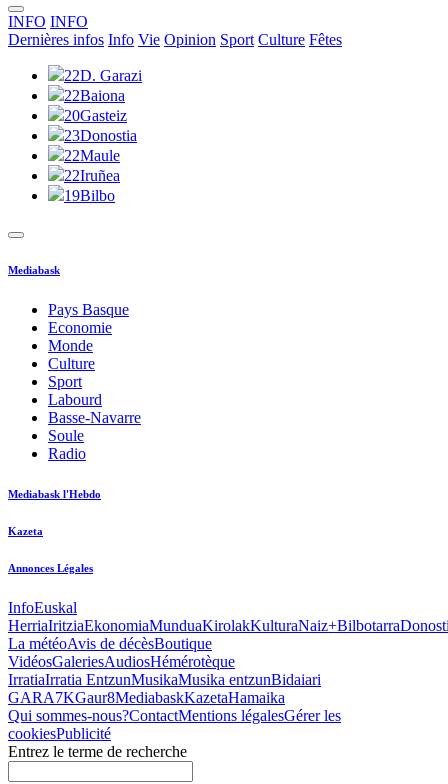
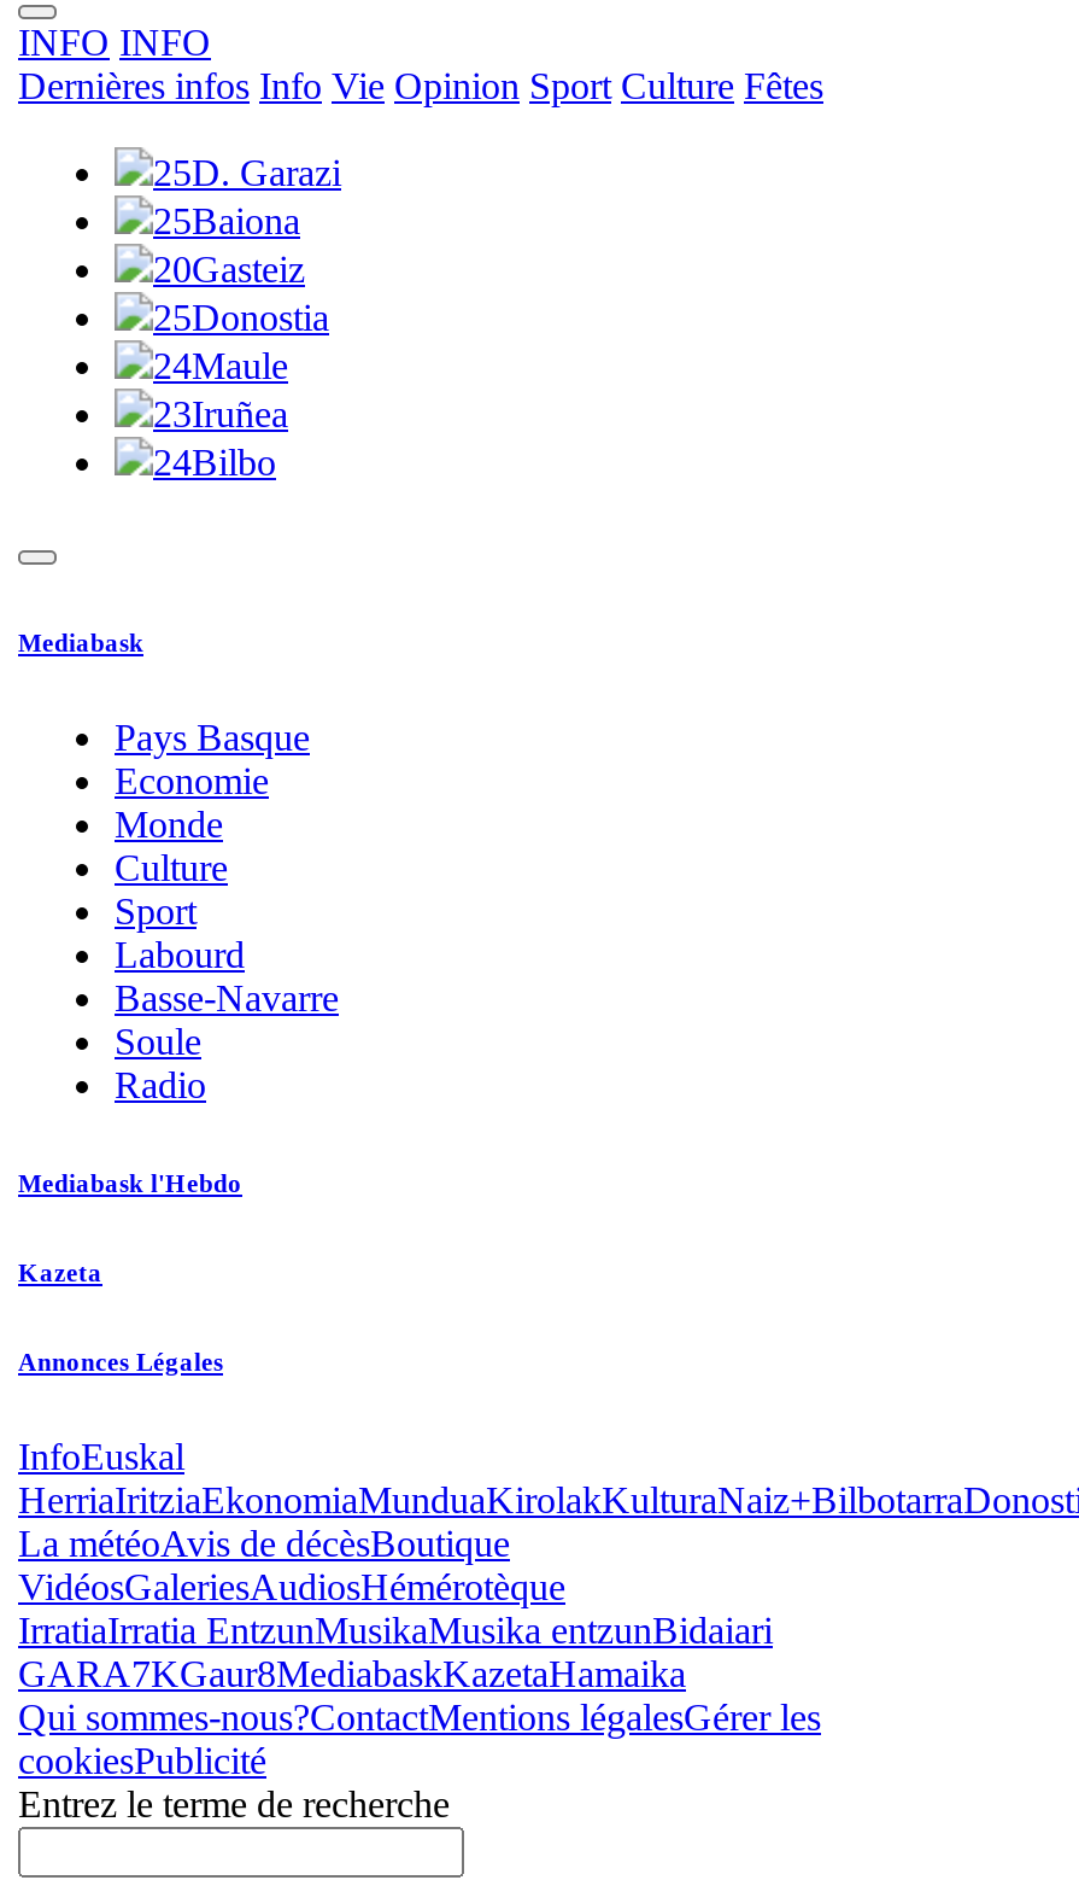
- 22D. Garazi
+ 25D. Garazi

- 22Baiona
+ 25Baiona

- 23Donostia
+ 25Donostia

- 22Maule
+ 24Maule

- 22Iruñea
+ 23Iruñea

- 19Bilbo
+ 24Bilbo
